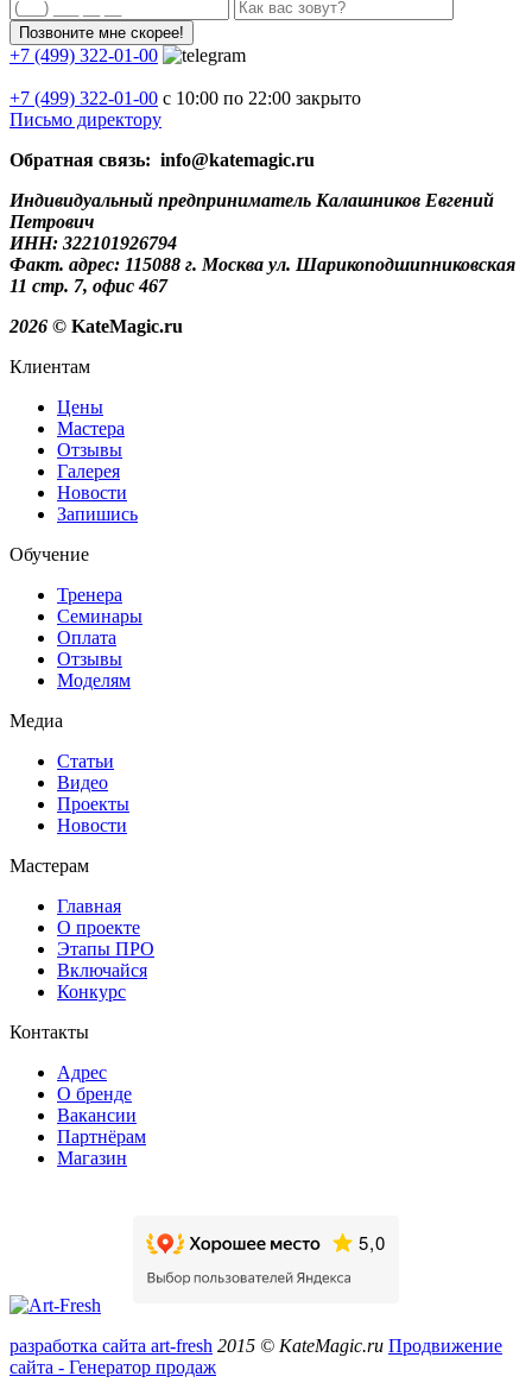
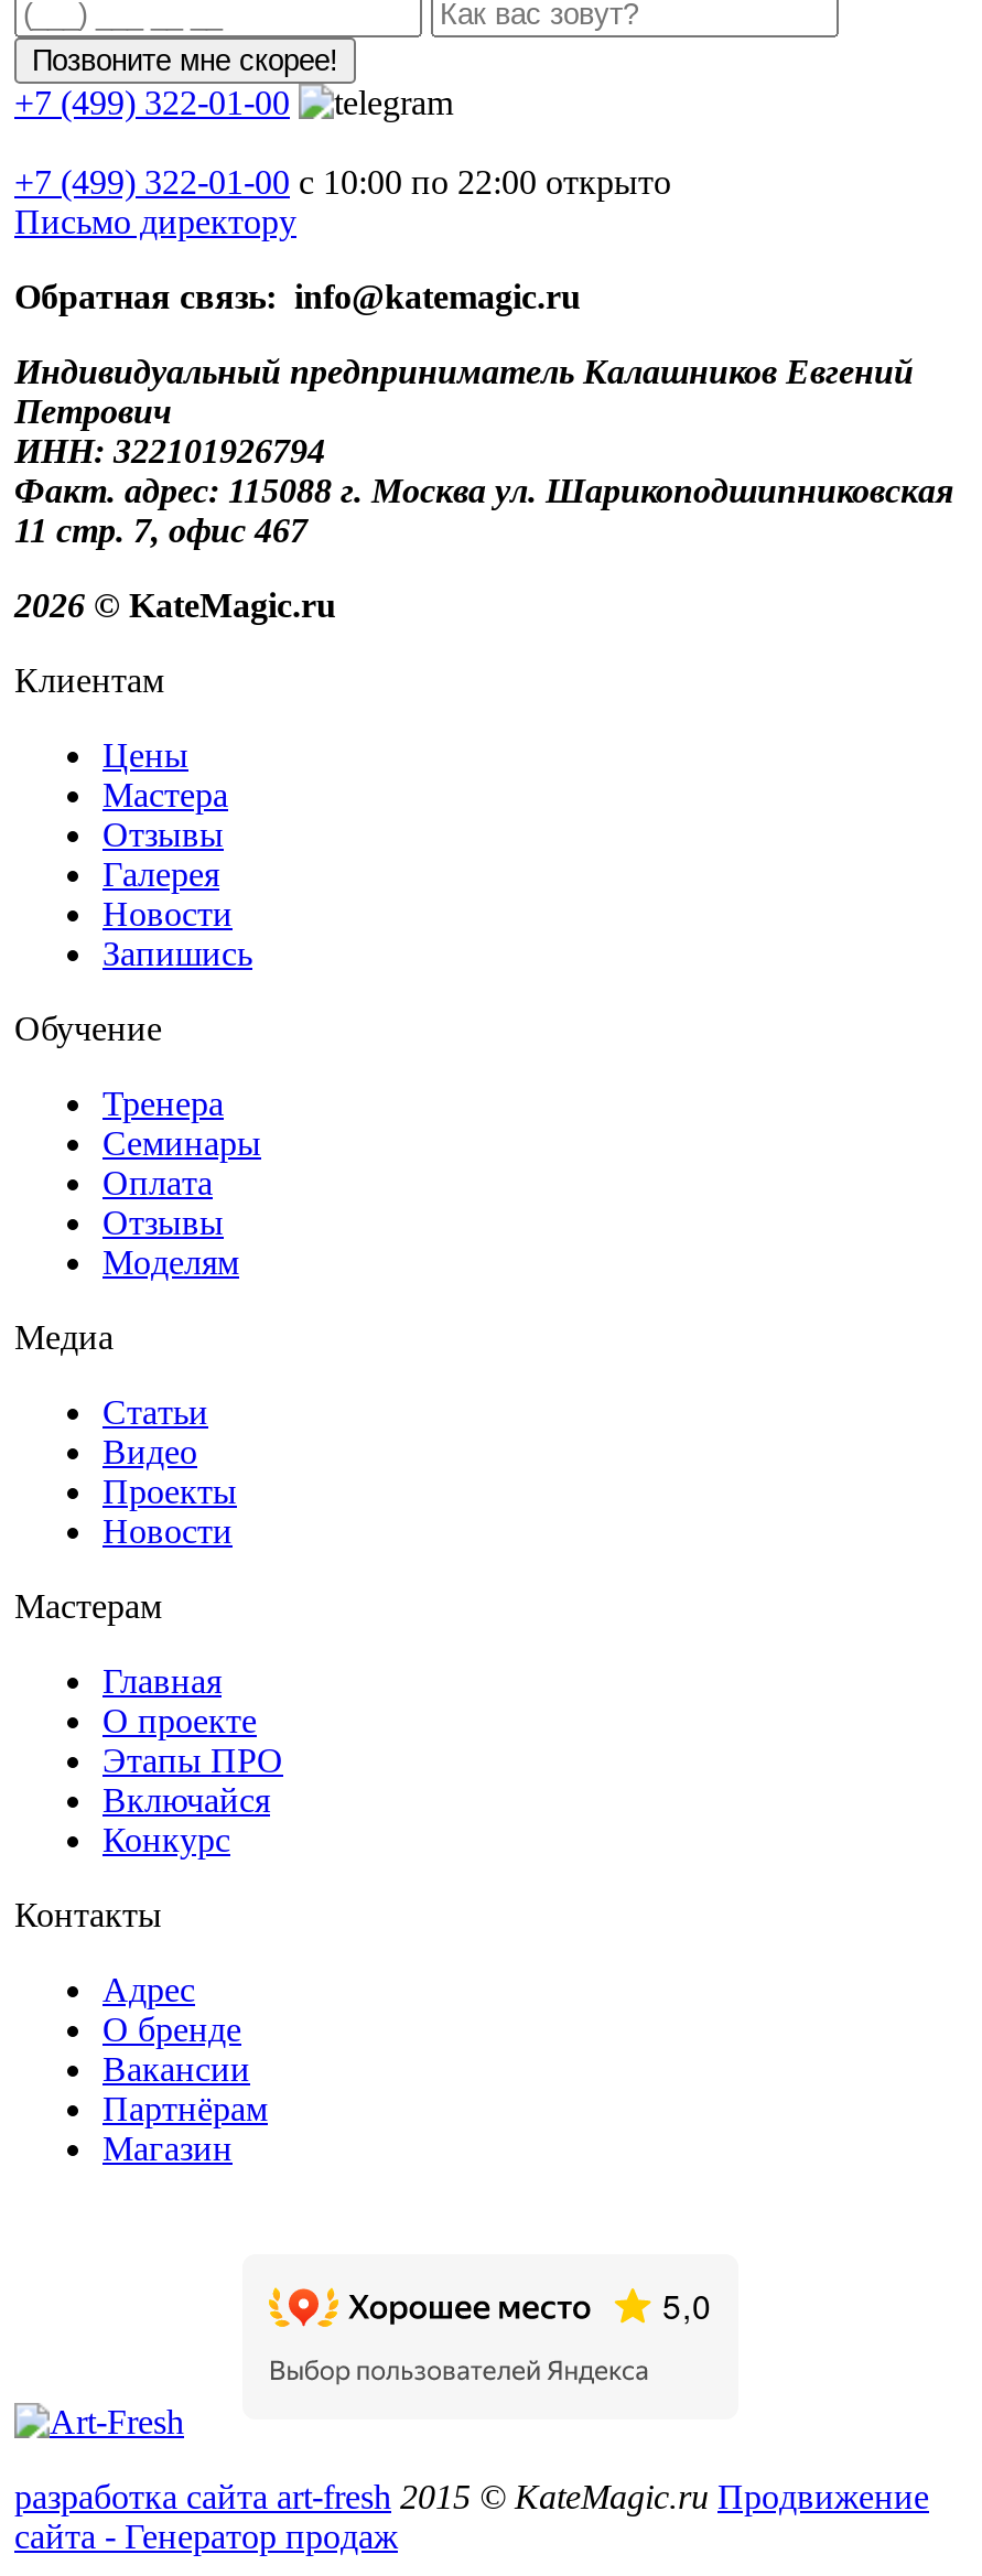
- +7 (499) 322-01-00 с 10:00 по 22:00 закрыто
+ +7 (499) 322-01-00 с 10:00 по 22:00 открыто
